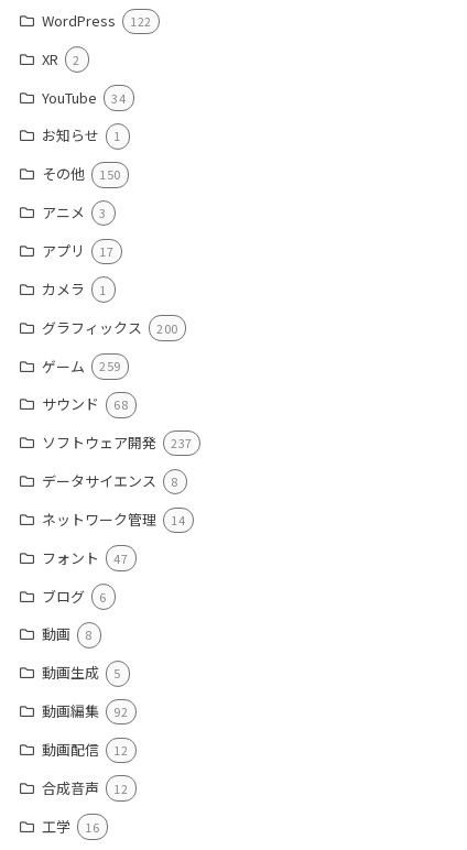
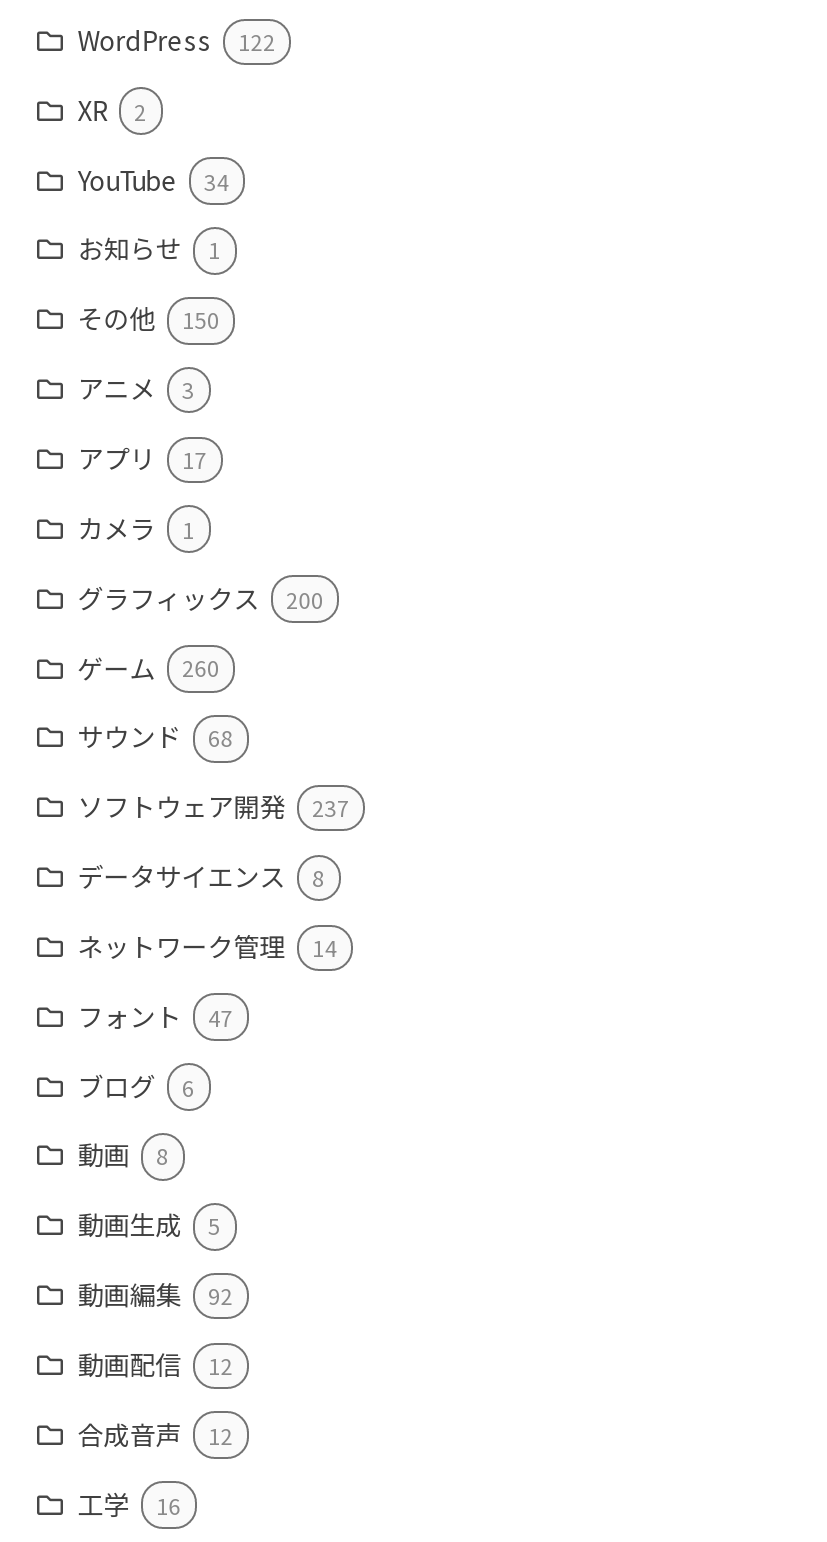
- ゲーム 259
+ ゲーム 260
